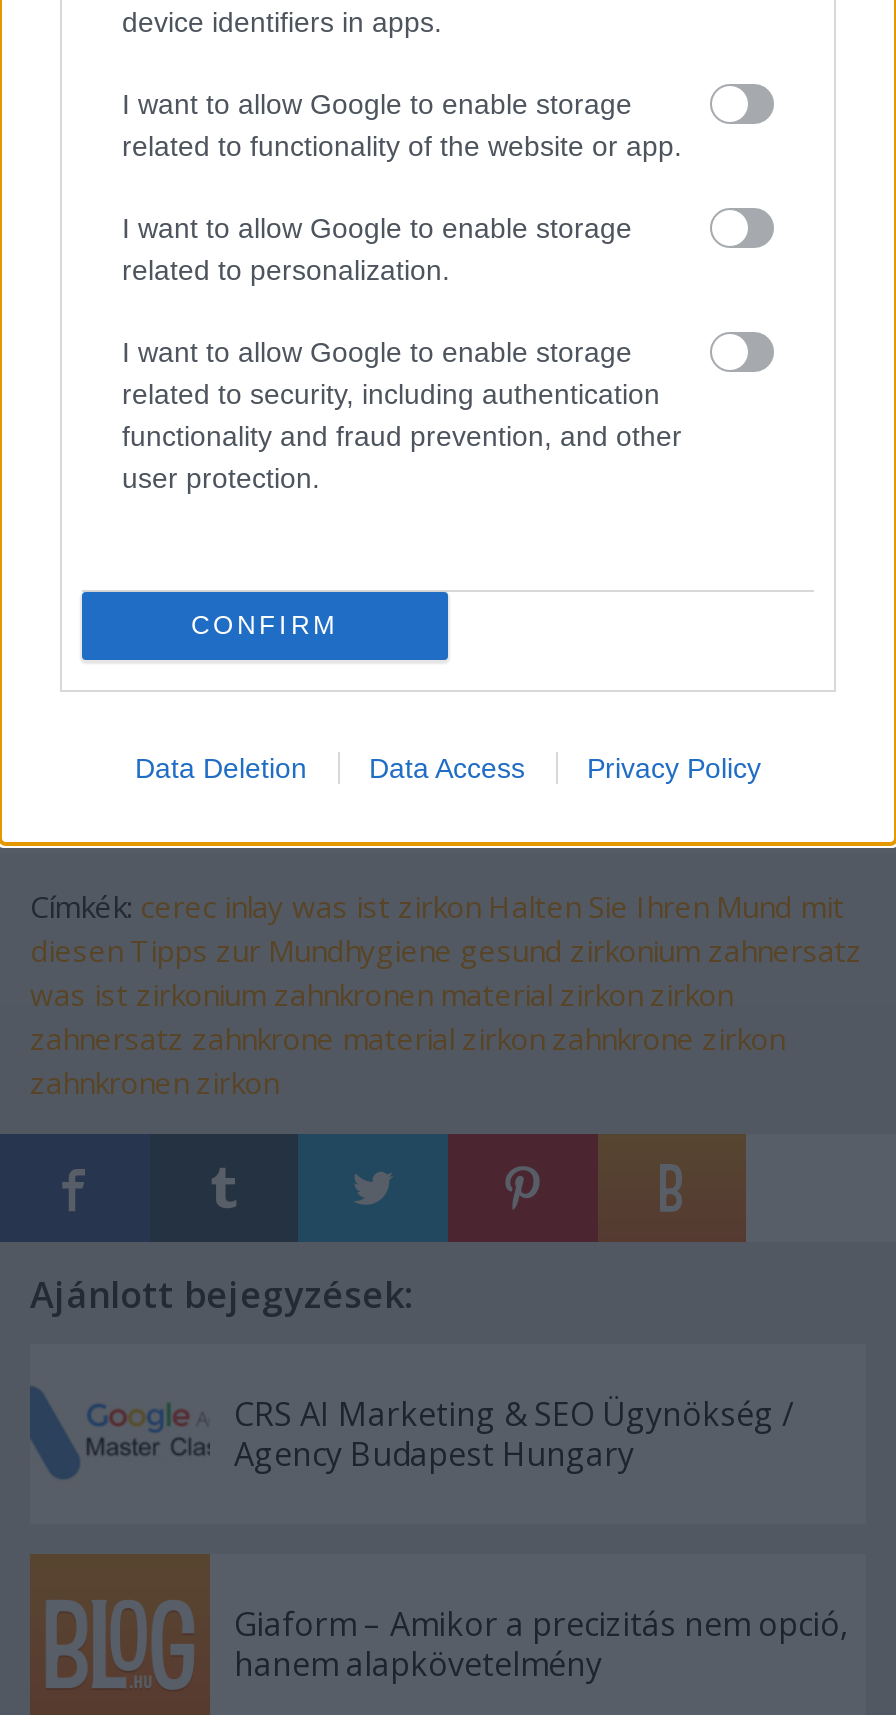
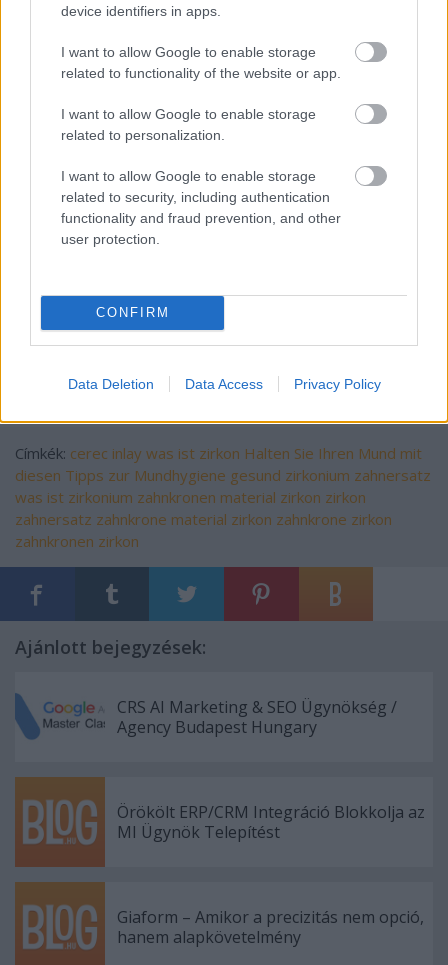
+ Örökölt ERP/CRM Integráció Blokkolja az
+ MI Ügynök Telepítést
